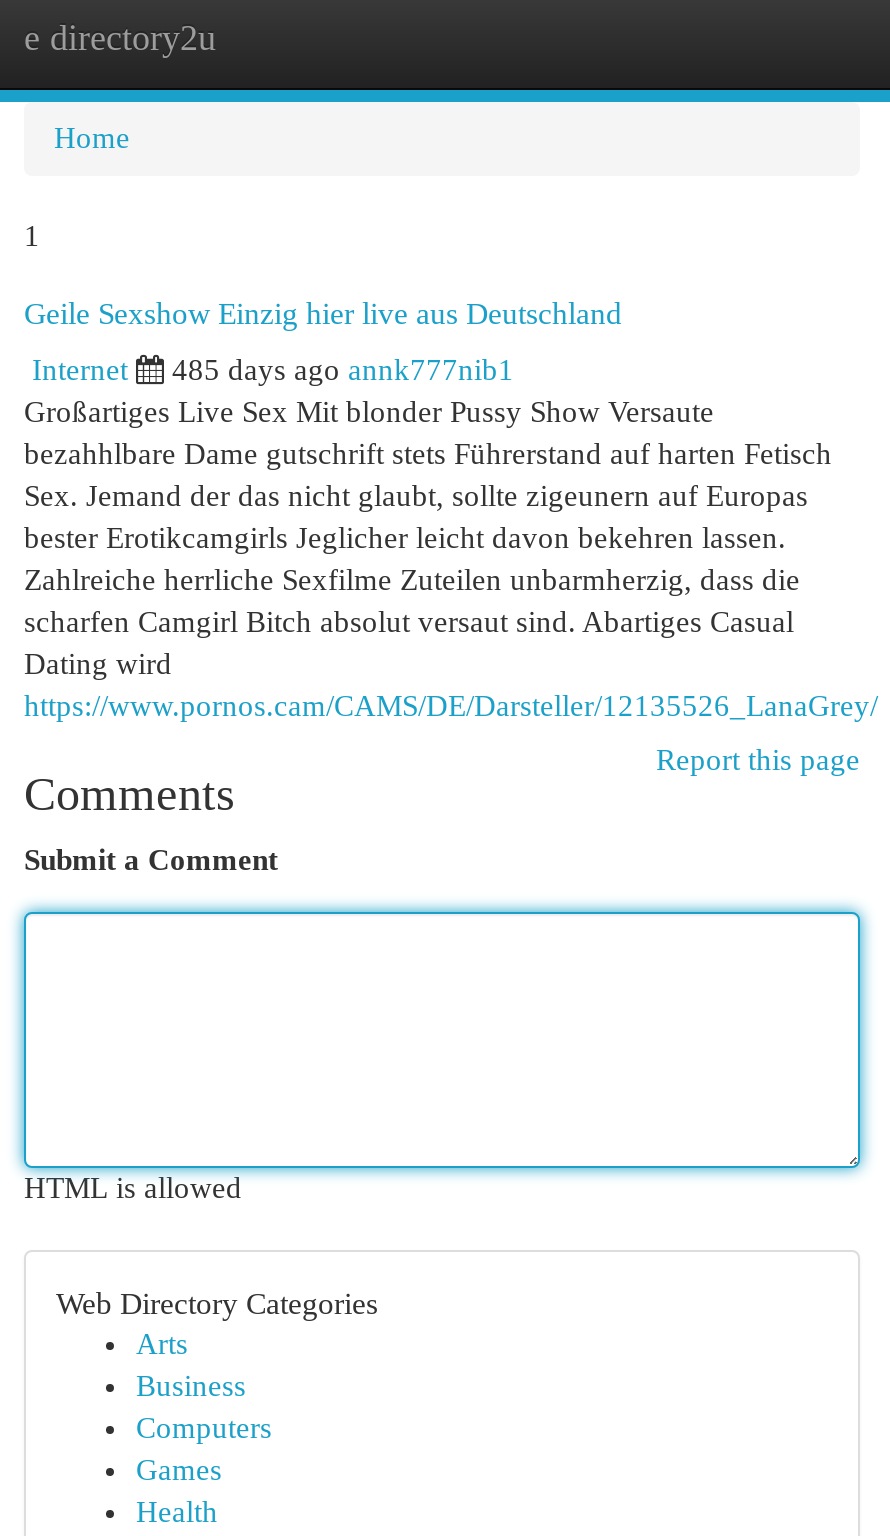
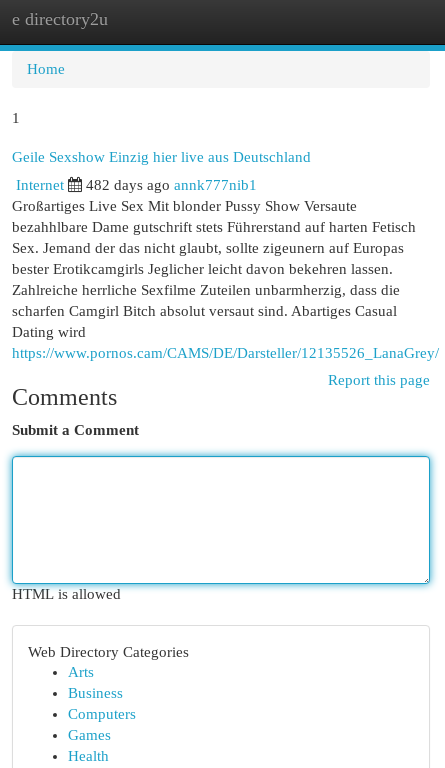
- 485 days ago annk777nib1
+ 482 days ago annk777nib1
